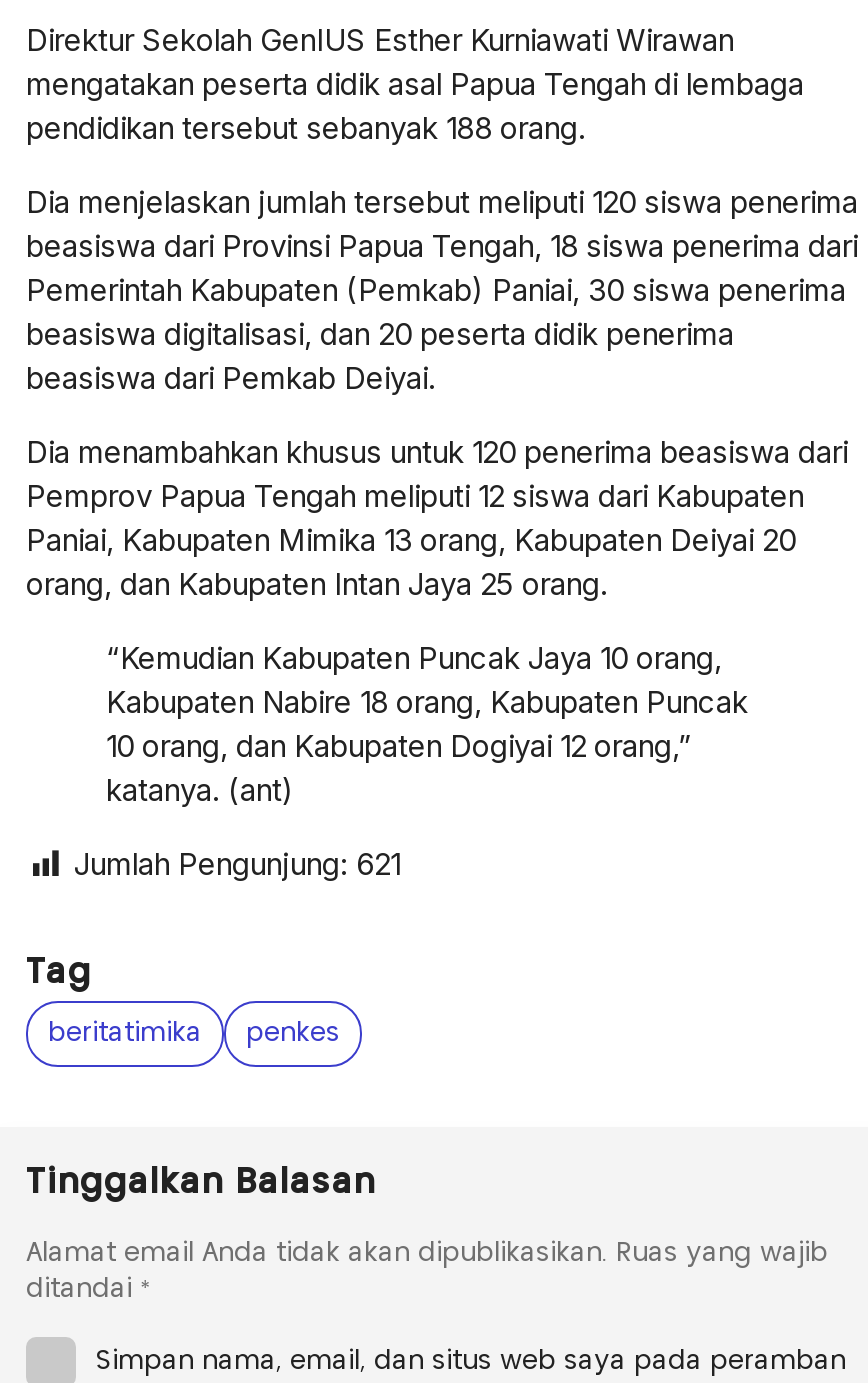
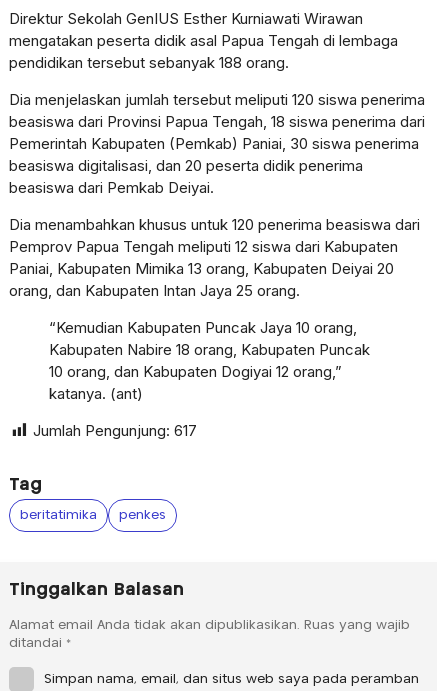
- Jumlah Pengunjung: 621
+ Jumlah Pengunjung: 617
